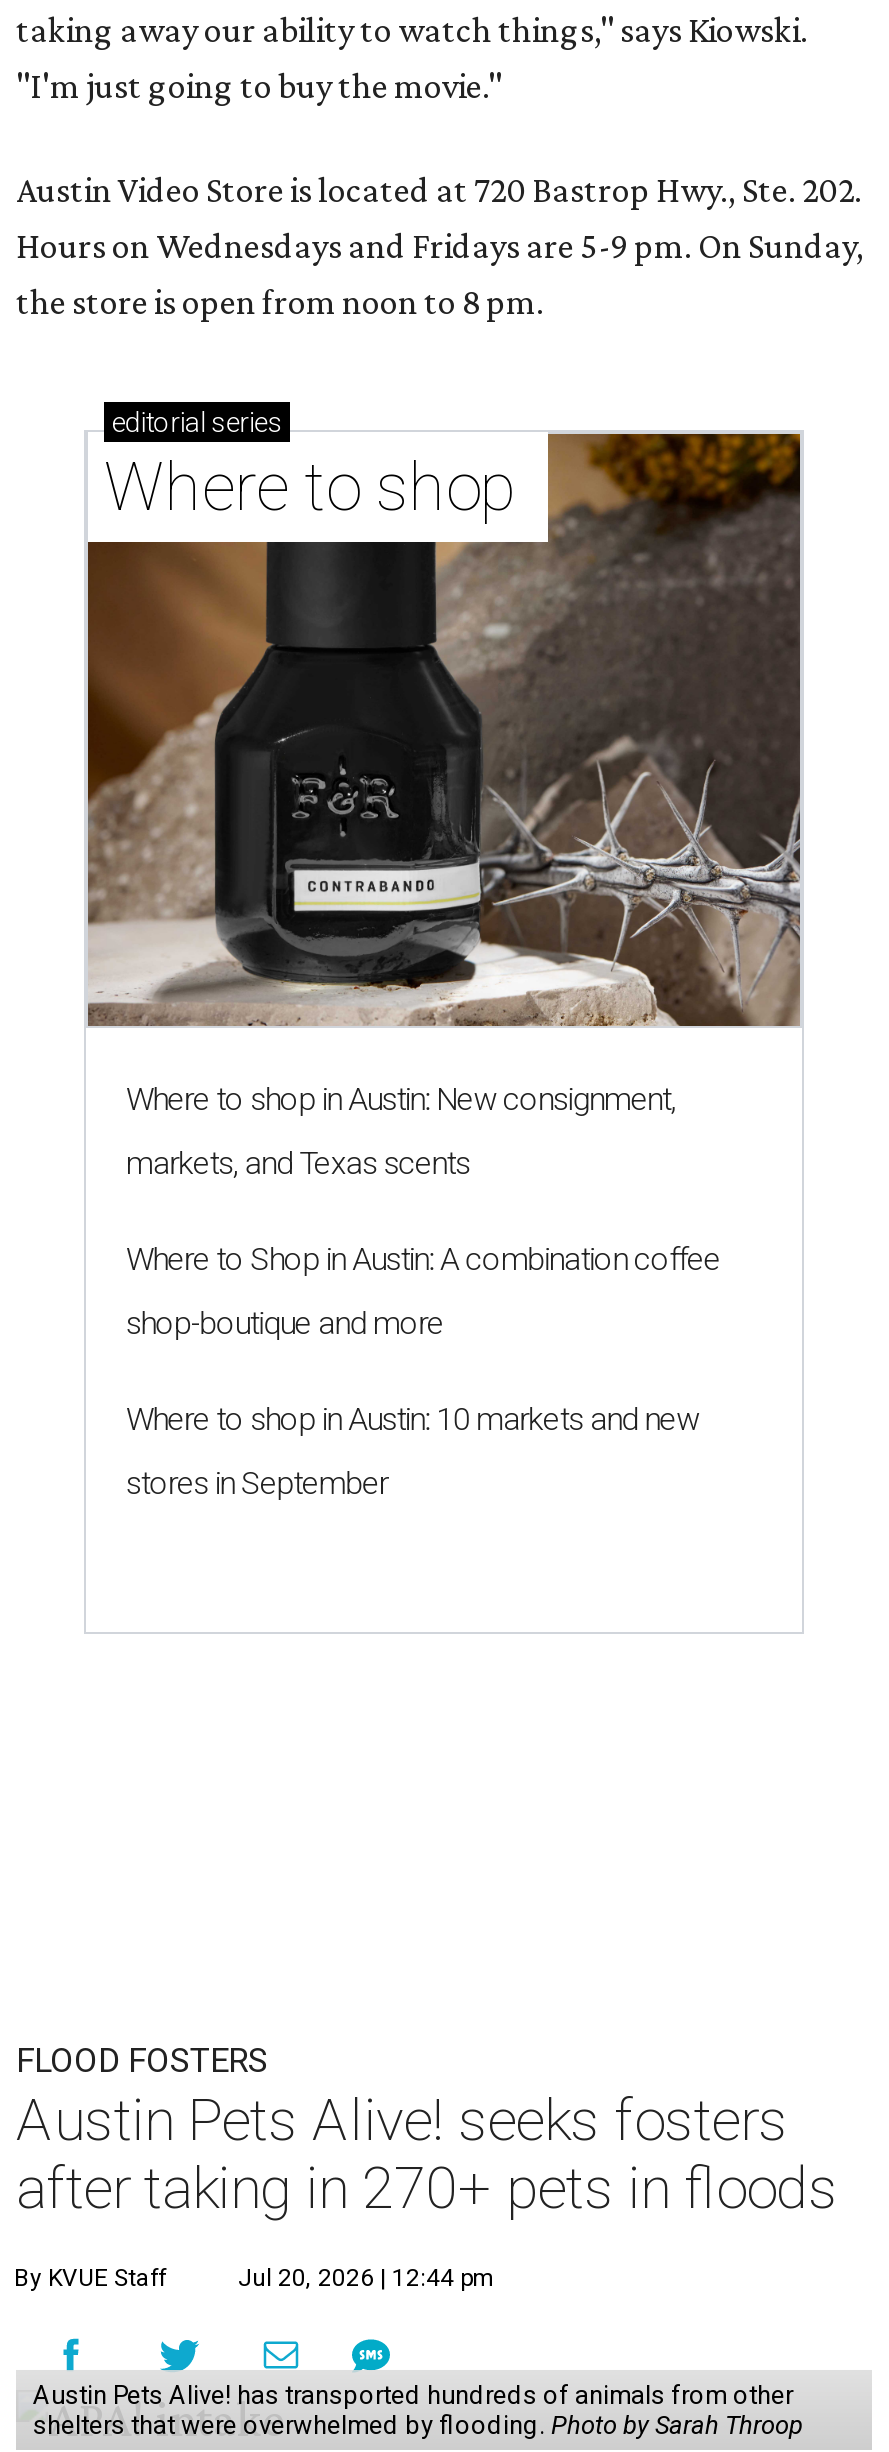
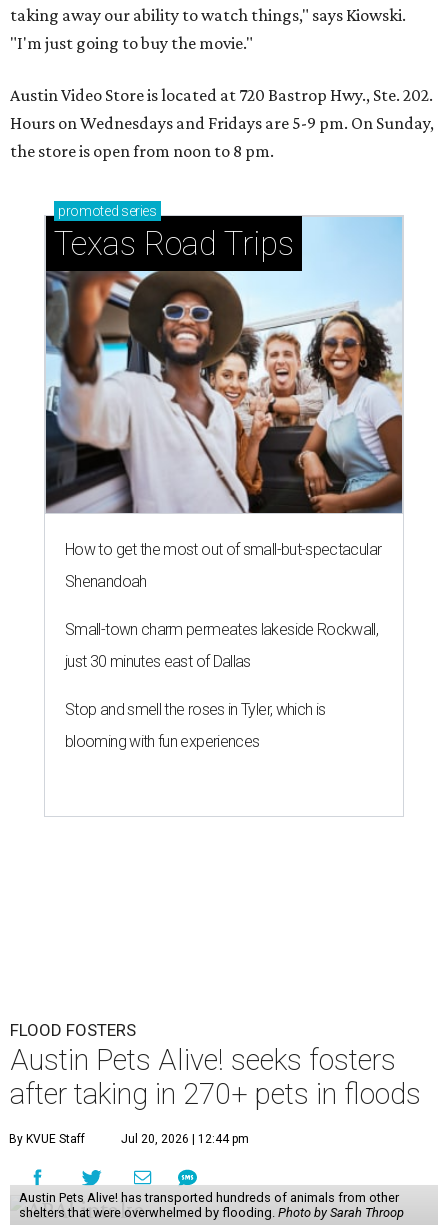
- [image]
- editorial series
- Where to shop
+ [image]
+ promoted series
+ Texas Road Trips

- Where to shop in Austin: New consignment,
+ How to get the most out of small-but-spectacular

- markets, and Texas scents
+ Shenandoah

- Where to Shop in Austin: A combination coffee
+ Small-town charm permeates lakeside Rockwall,

- shop-boutique and more
+ just 30 minutes east of Dallas

- Where to shop in Austin: 10 markets and new
+ Stop and smell the roses in Tyler, which is

- stores in September
+ blooming with fun experiences
